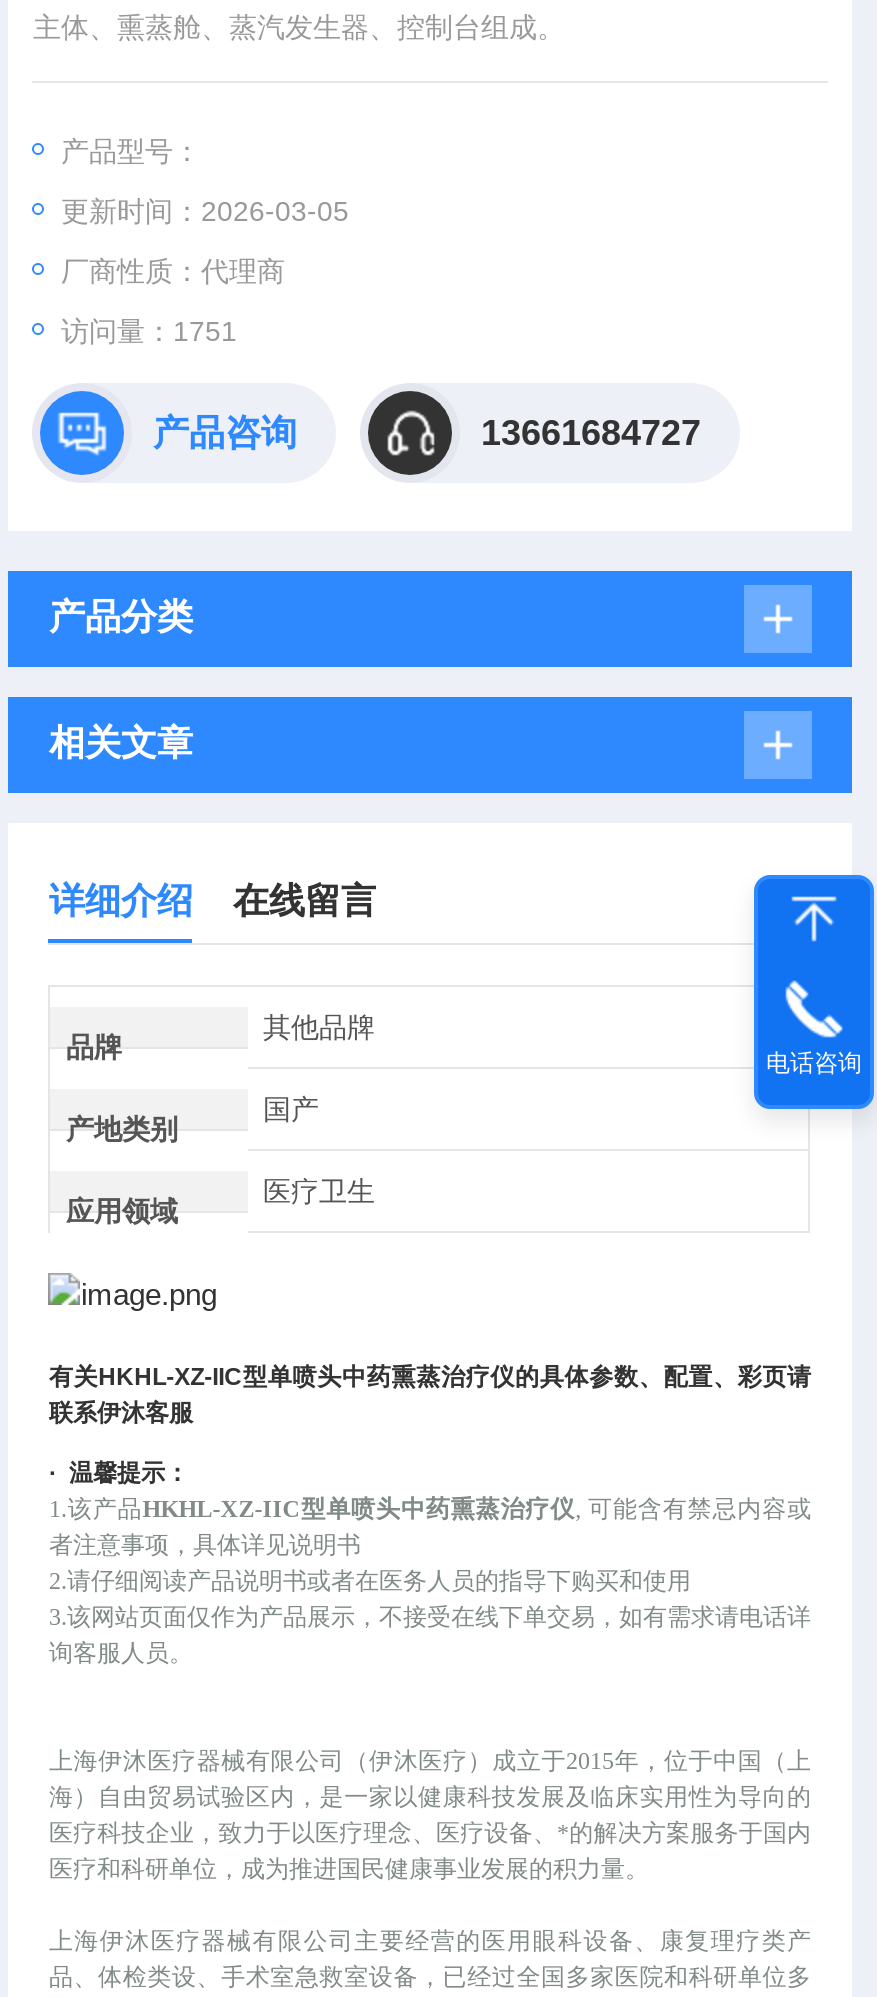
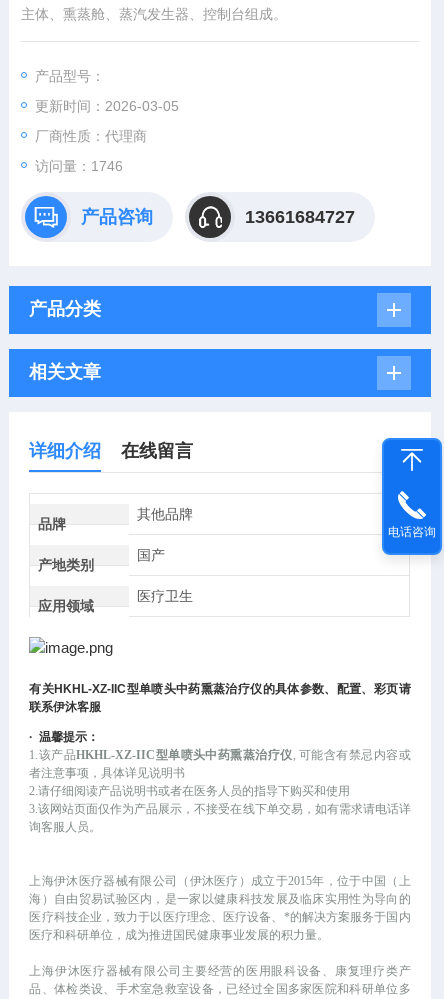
- 访问量：1751
+ 访问量：1746
